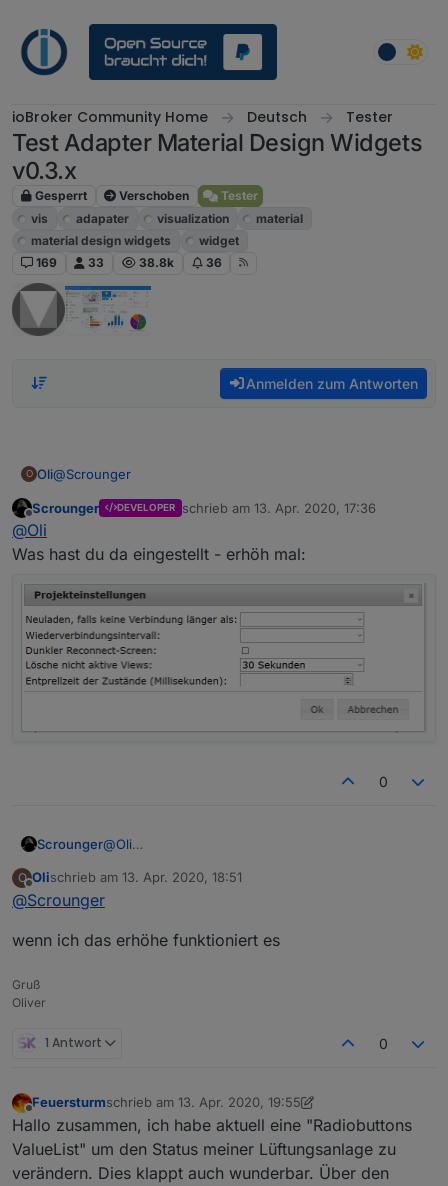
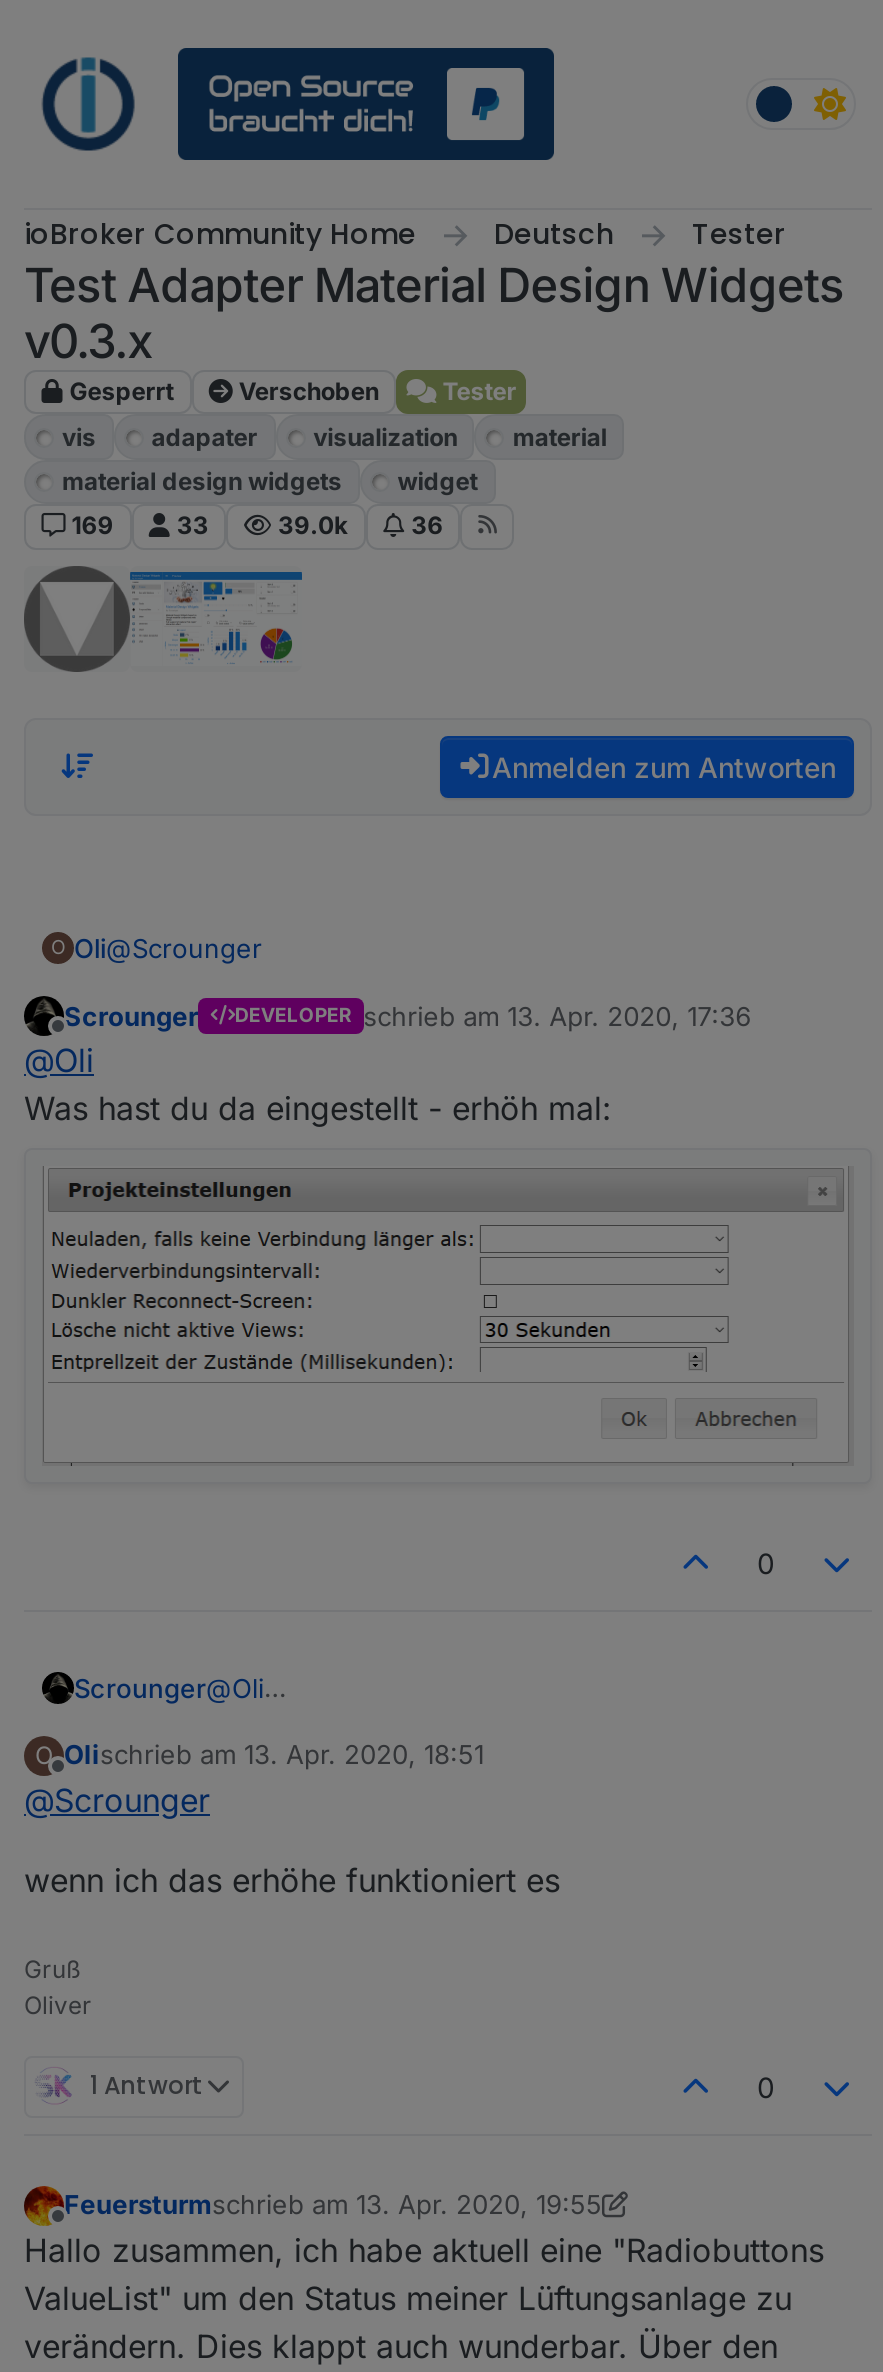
- 38.8k
+ 39.0k
